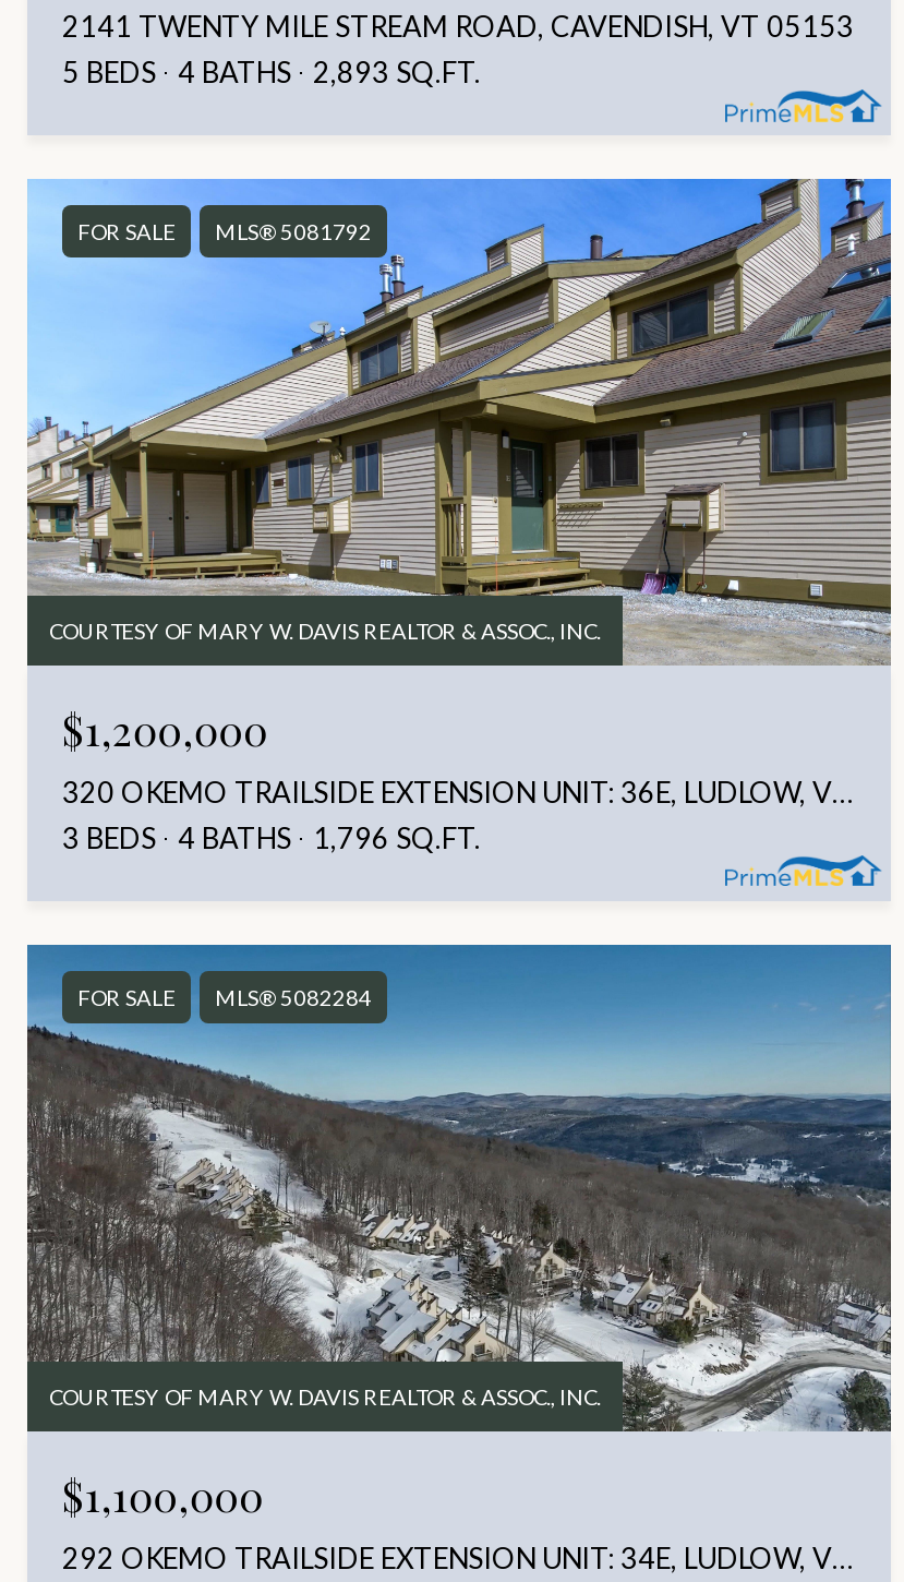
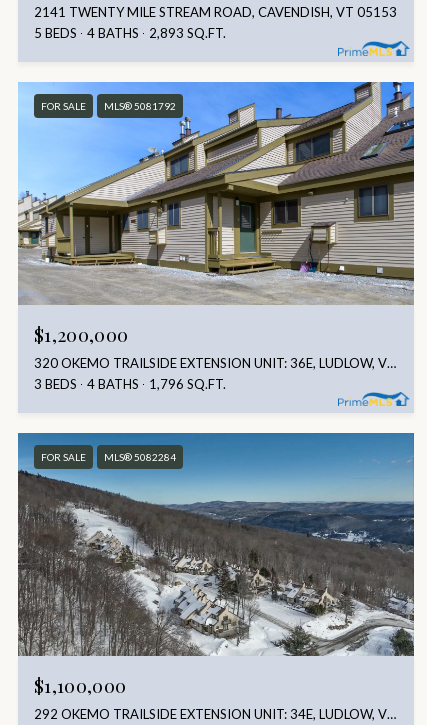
- COURTESY OF MARY W. DAVIS REALTOR & ASSOC., INC.

- COURTESY OF MARY W. DAVIS REALTOR & ASSOC., INC.
